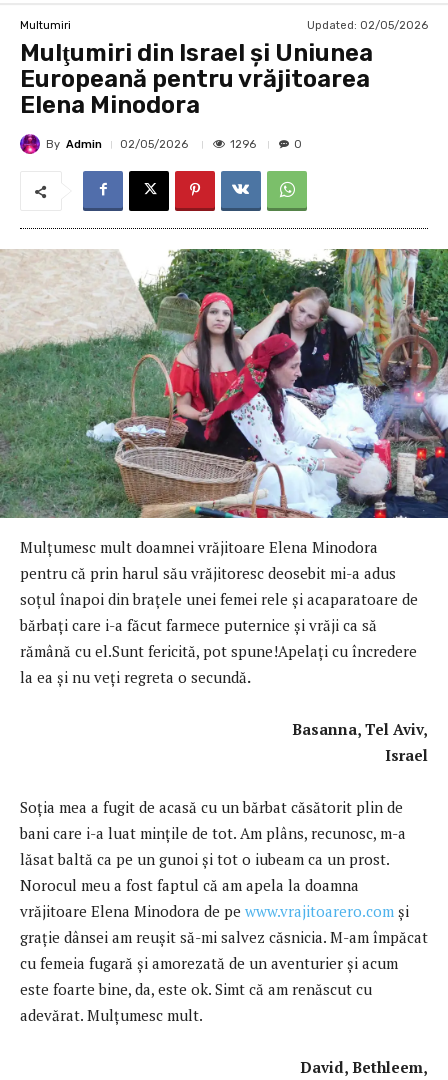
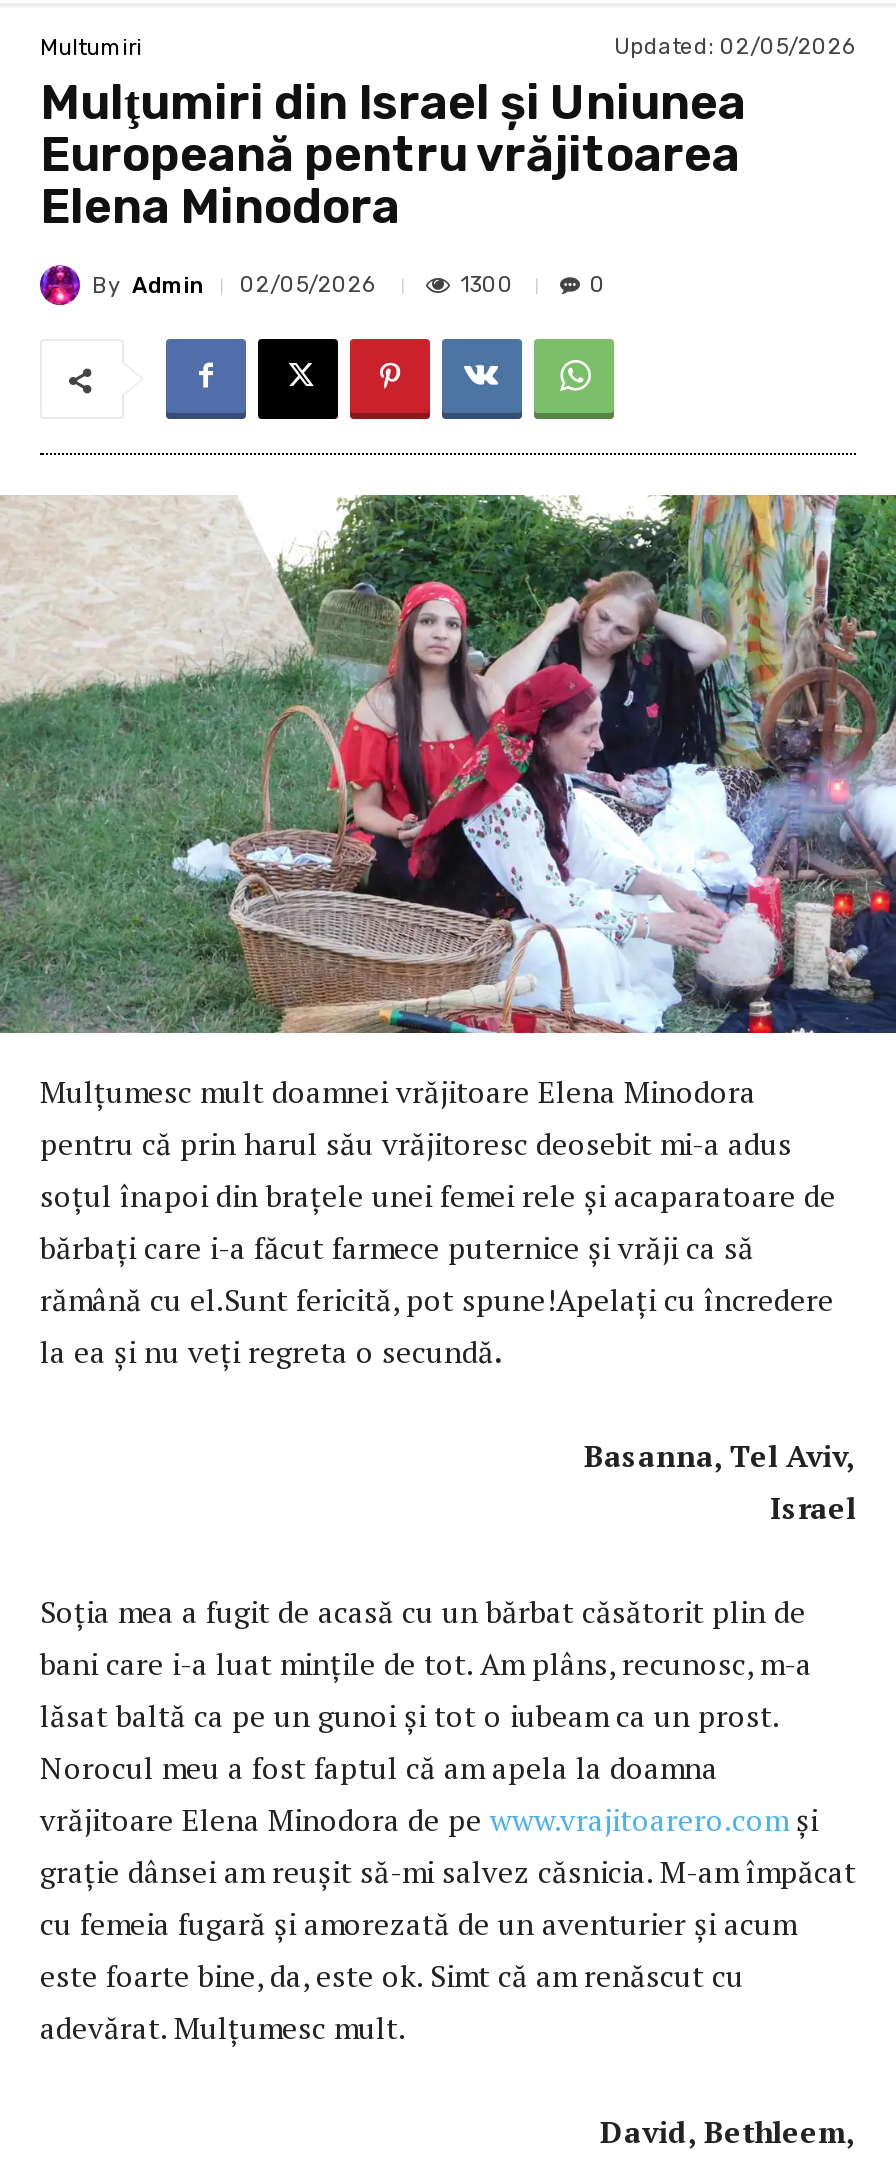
- 1296
+ 1300
